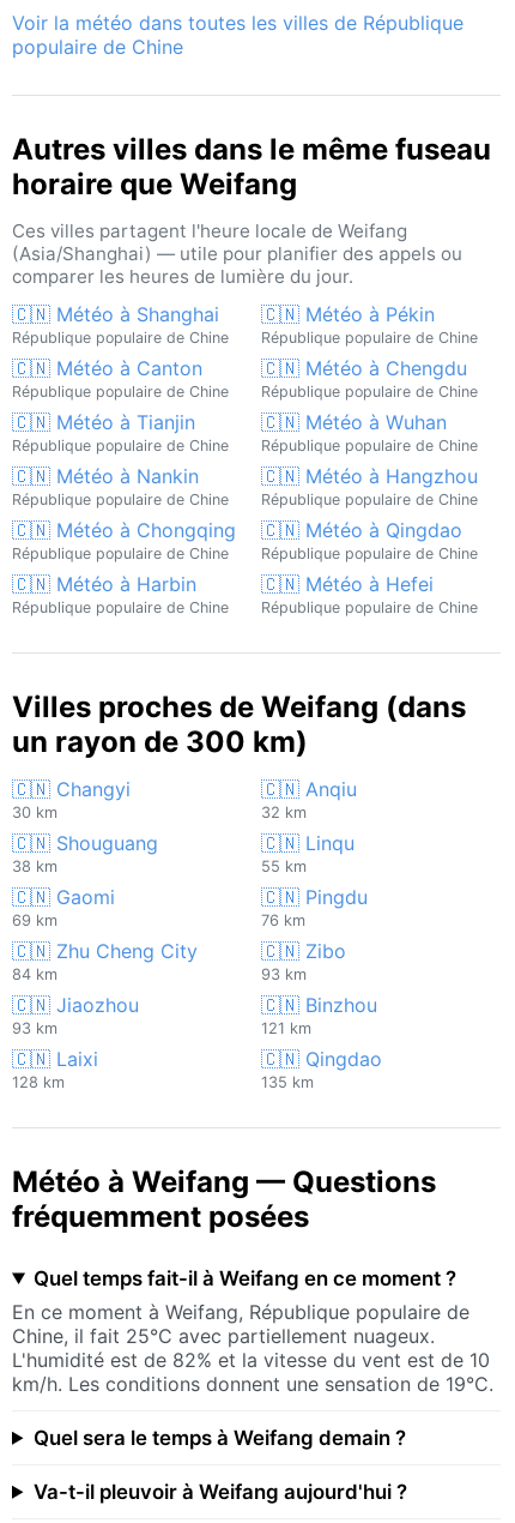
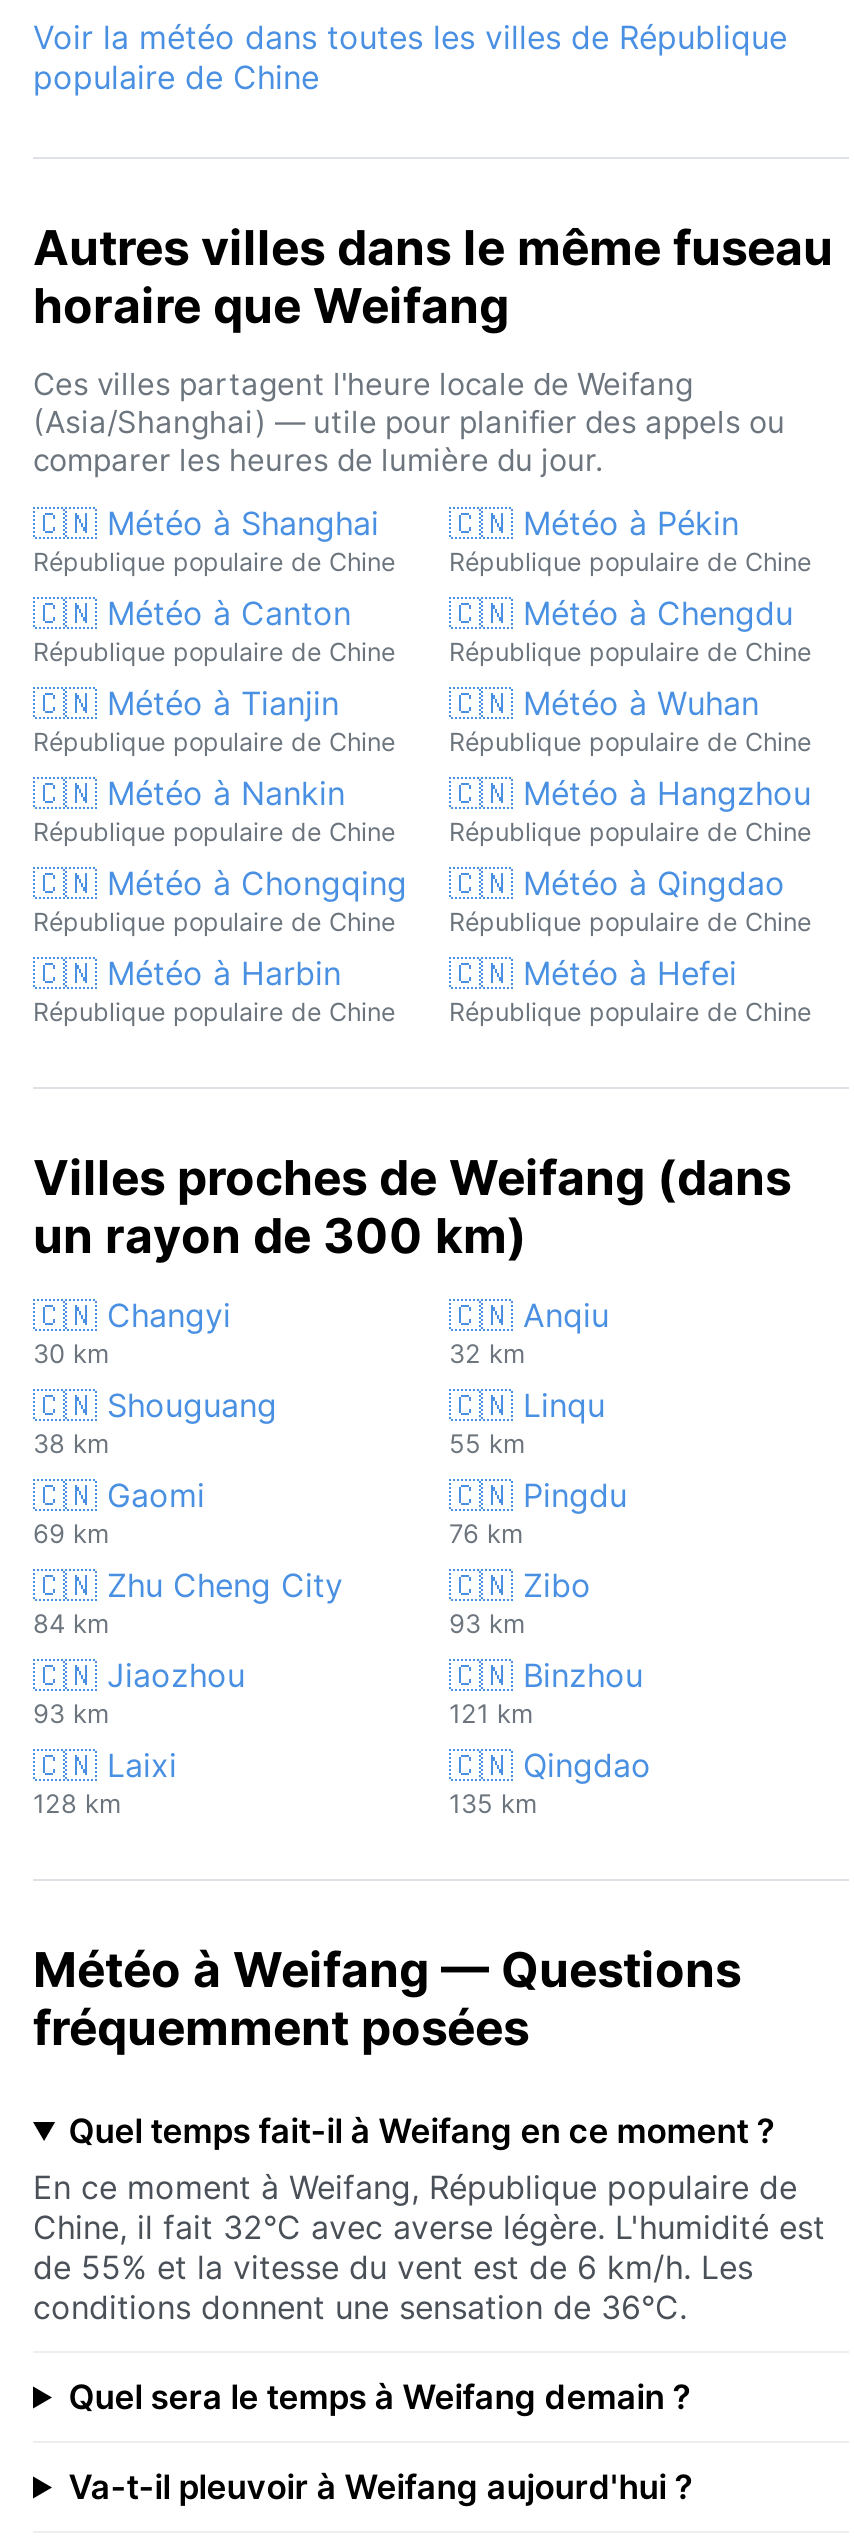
- Chine, il fait 25°C avec partiellement nuageux.
- L'humidité est de 82% et la vitesse du vent est de 10
- km/h. Les conditions donnent une sensation de 19°C.
+ Chine, il fait 32°C avec averse légère. L'humidité est
+ de 55% et la vitesse du vent est de 6 km/h. Les
+ conditions donnent une sensation de 36°C.
